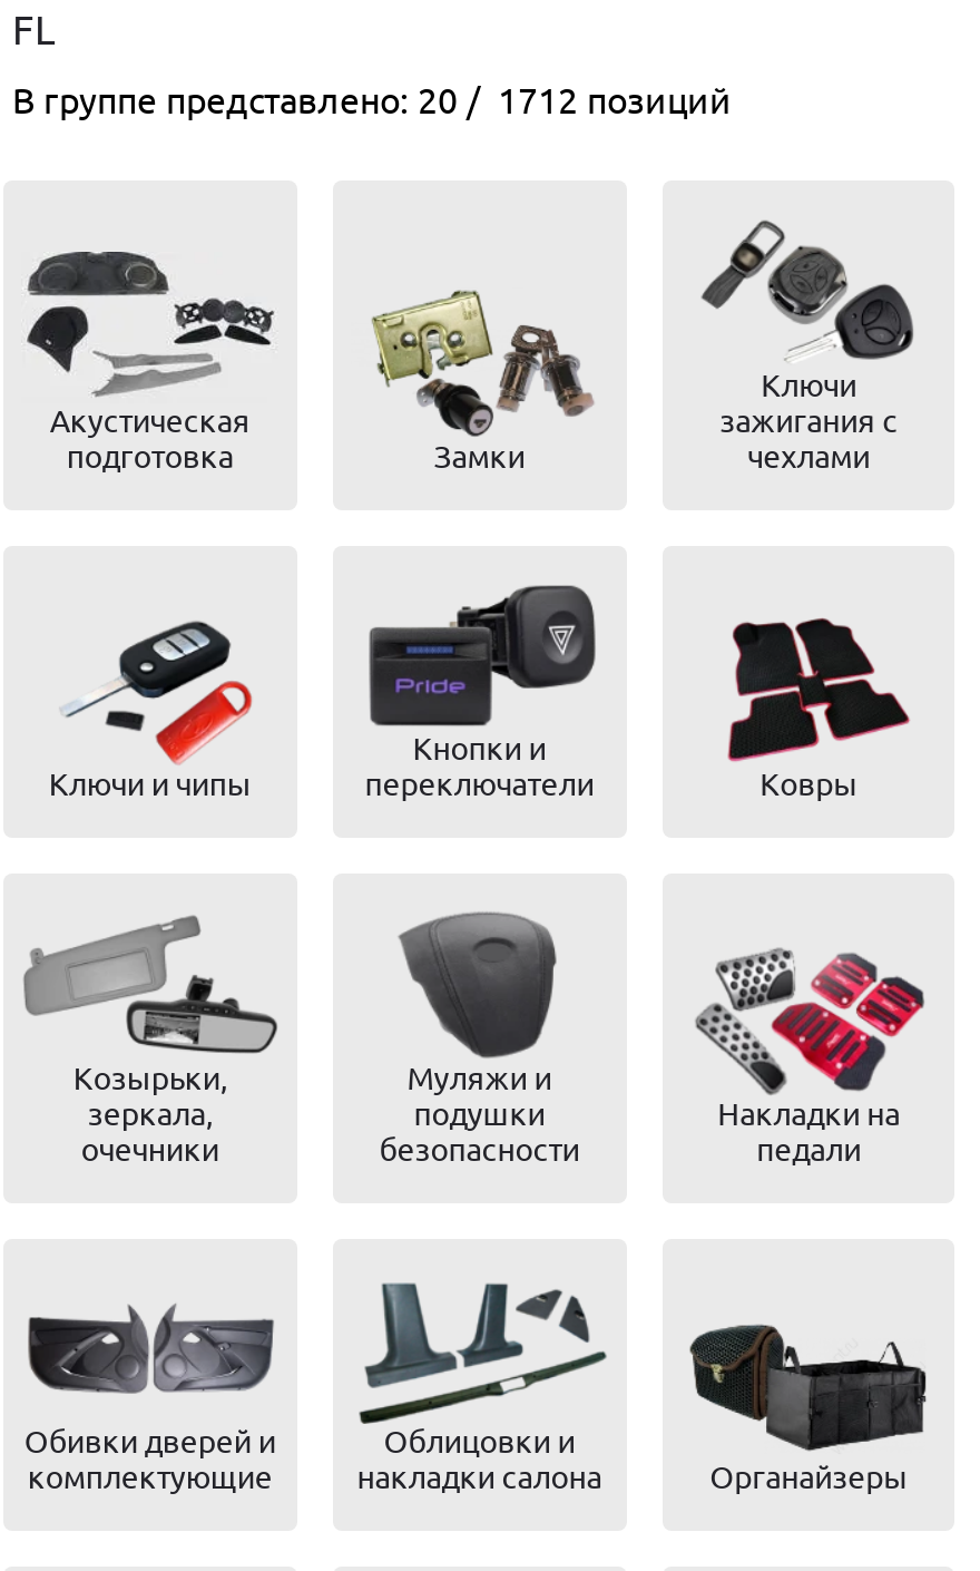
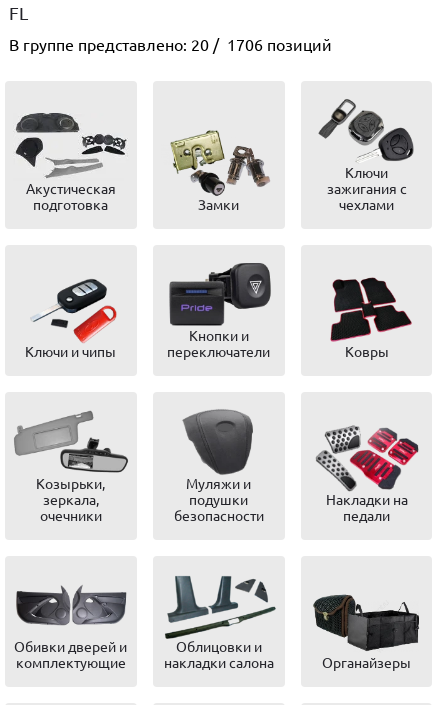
- В группе представлено: 20 / 1712 позиций
+ В группе представлено: 20 / 1706 позиций
